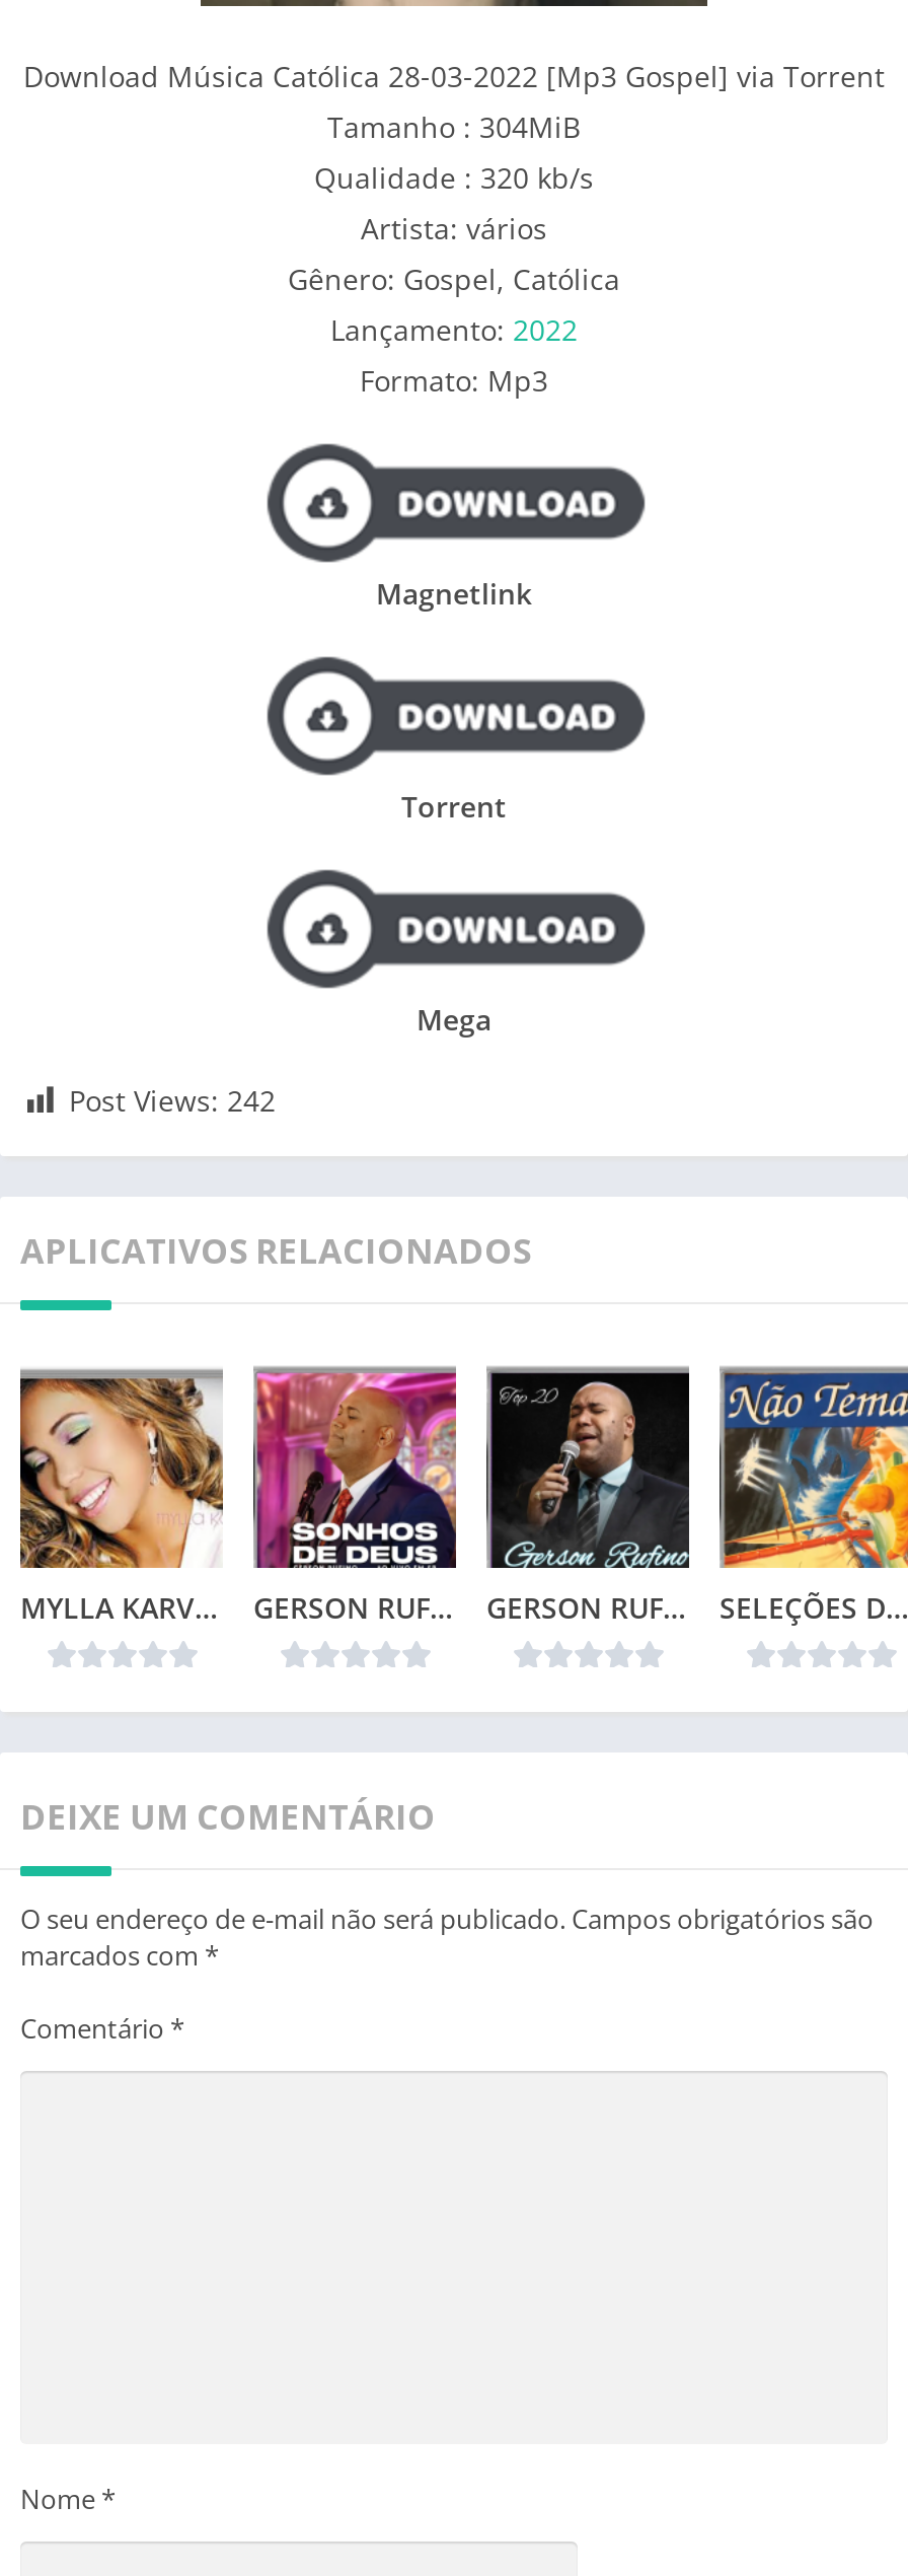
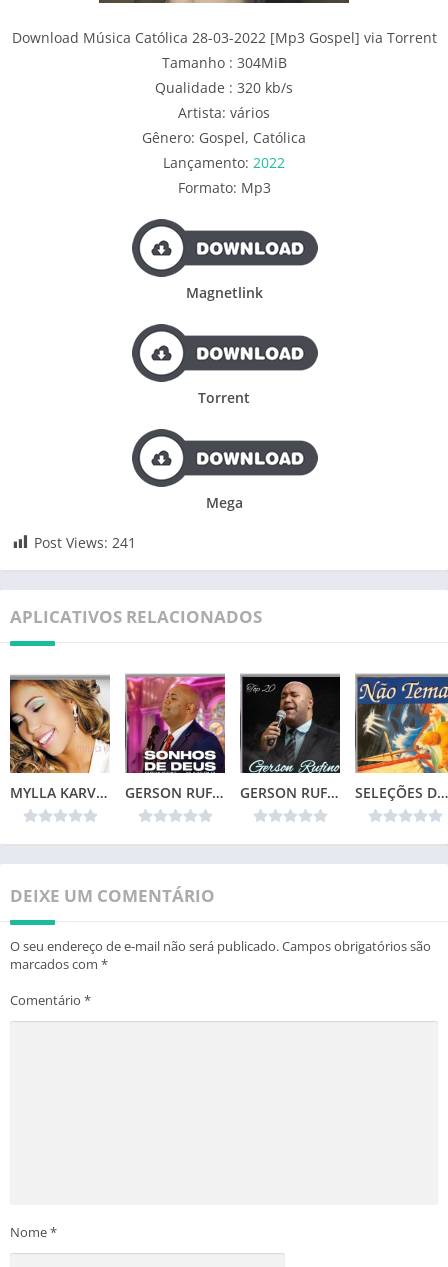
- Post Views: 242
+ Post Views: 241
